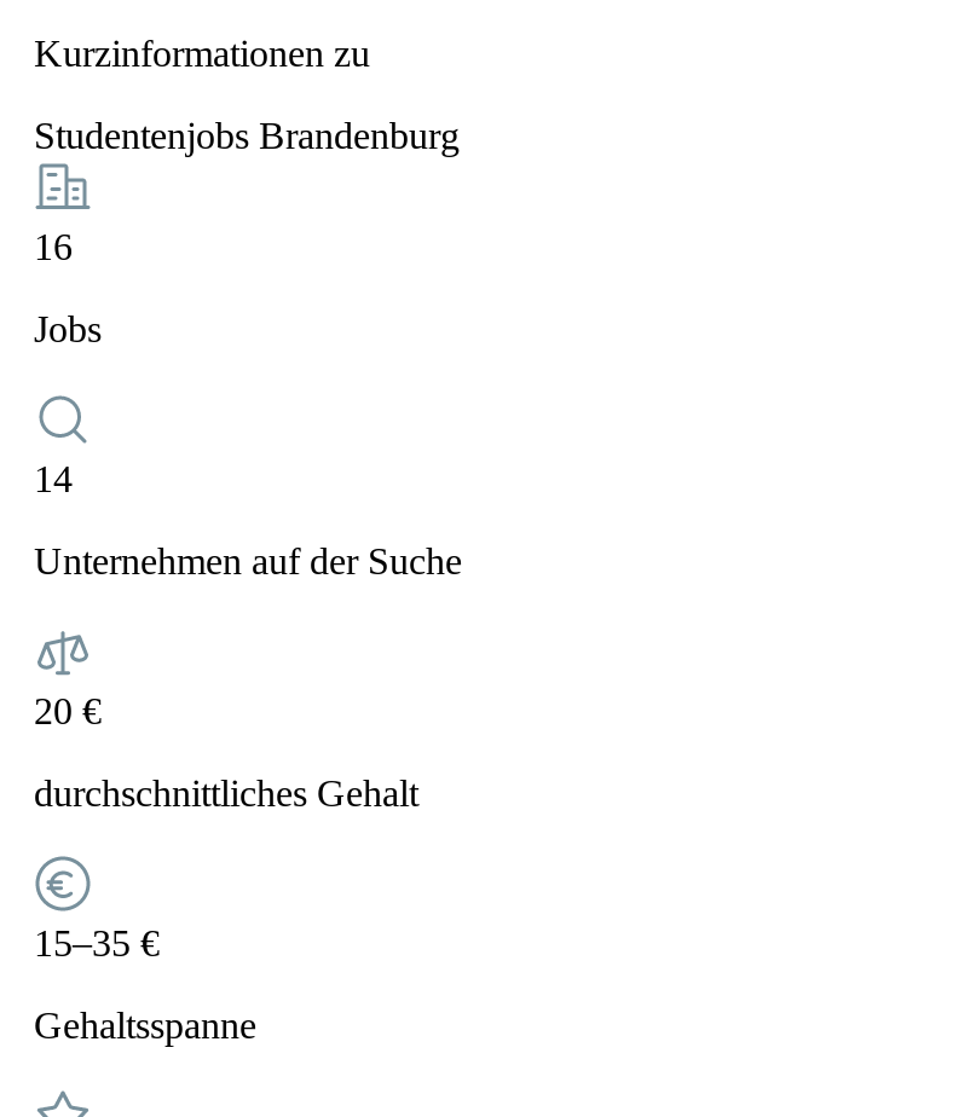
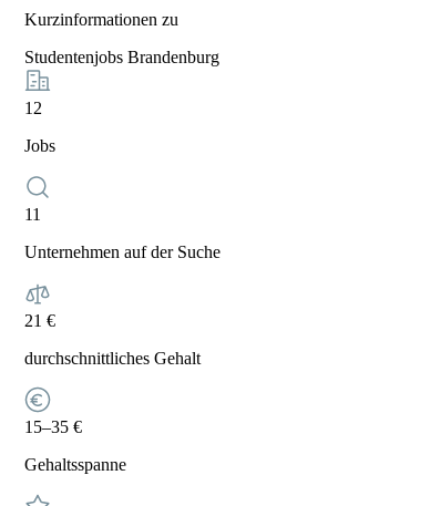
- 16
+ 12

- 14
+ 11

- 20 €
+ 21 €
